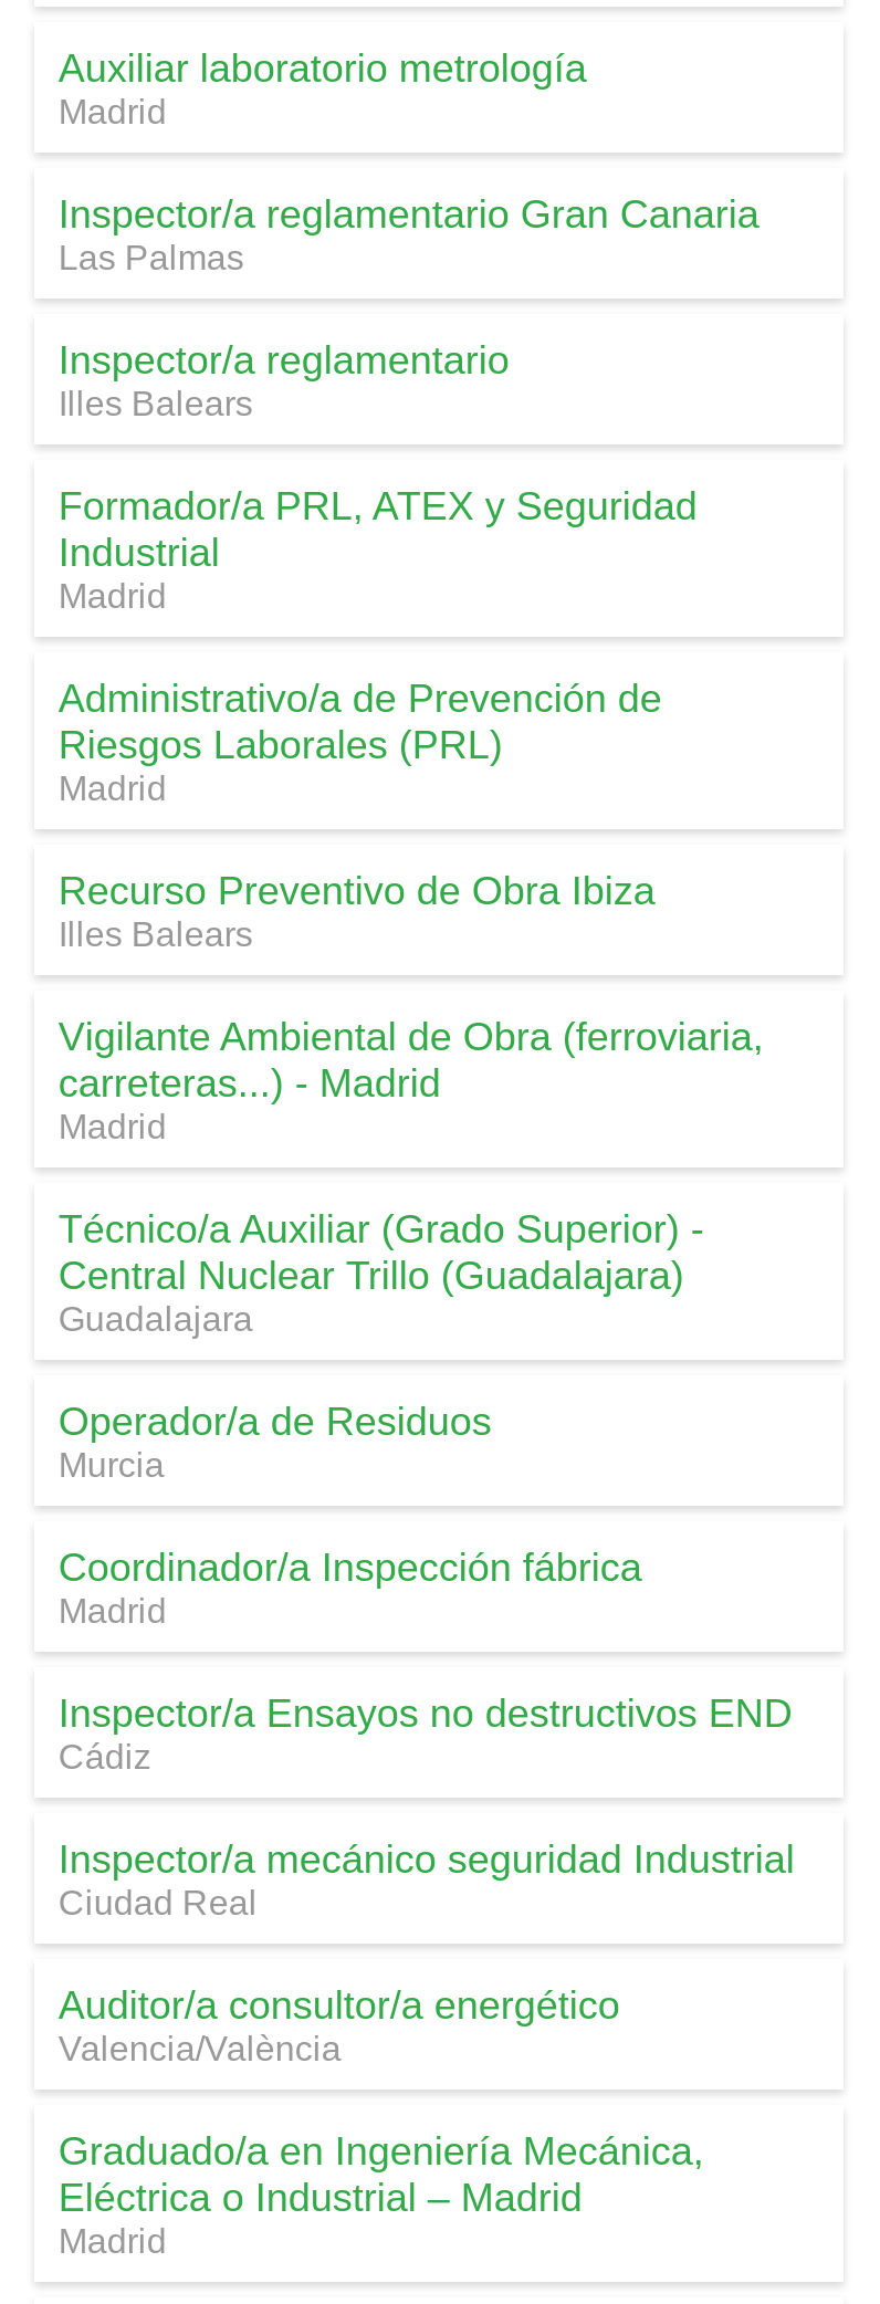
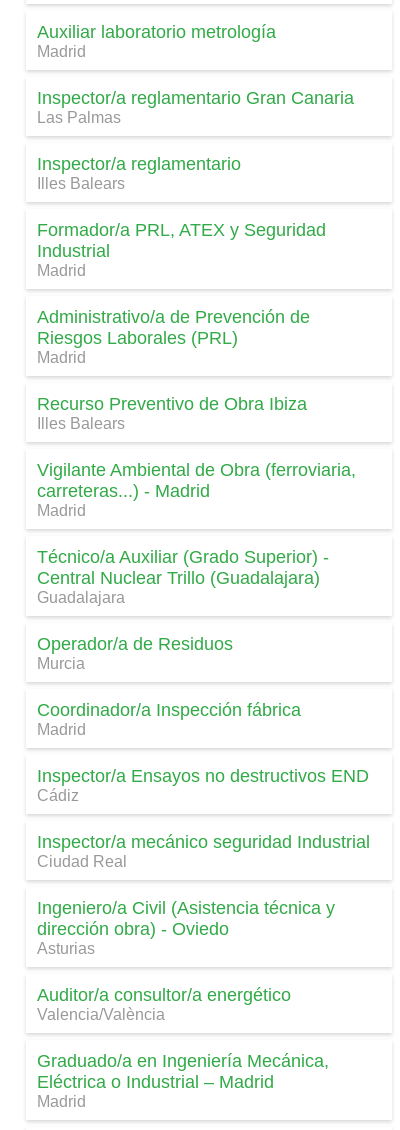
+ Ingeniero/a Civil (Asistencia técnica y
+ dirección obra) - Oviedo
+ Asturias
